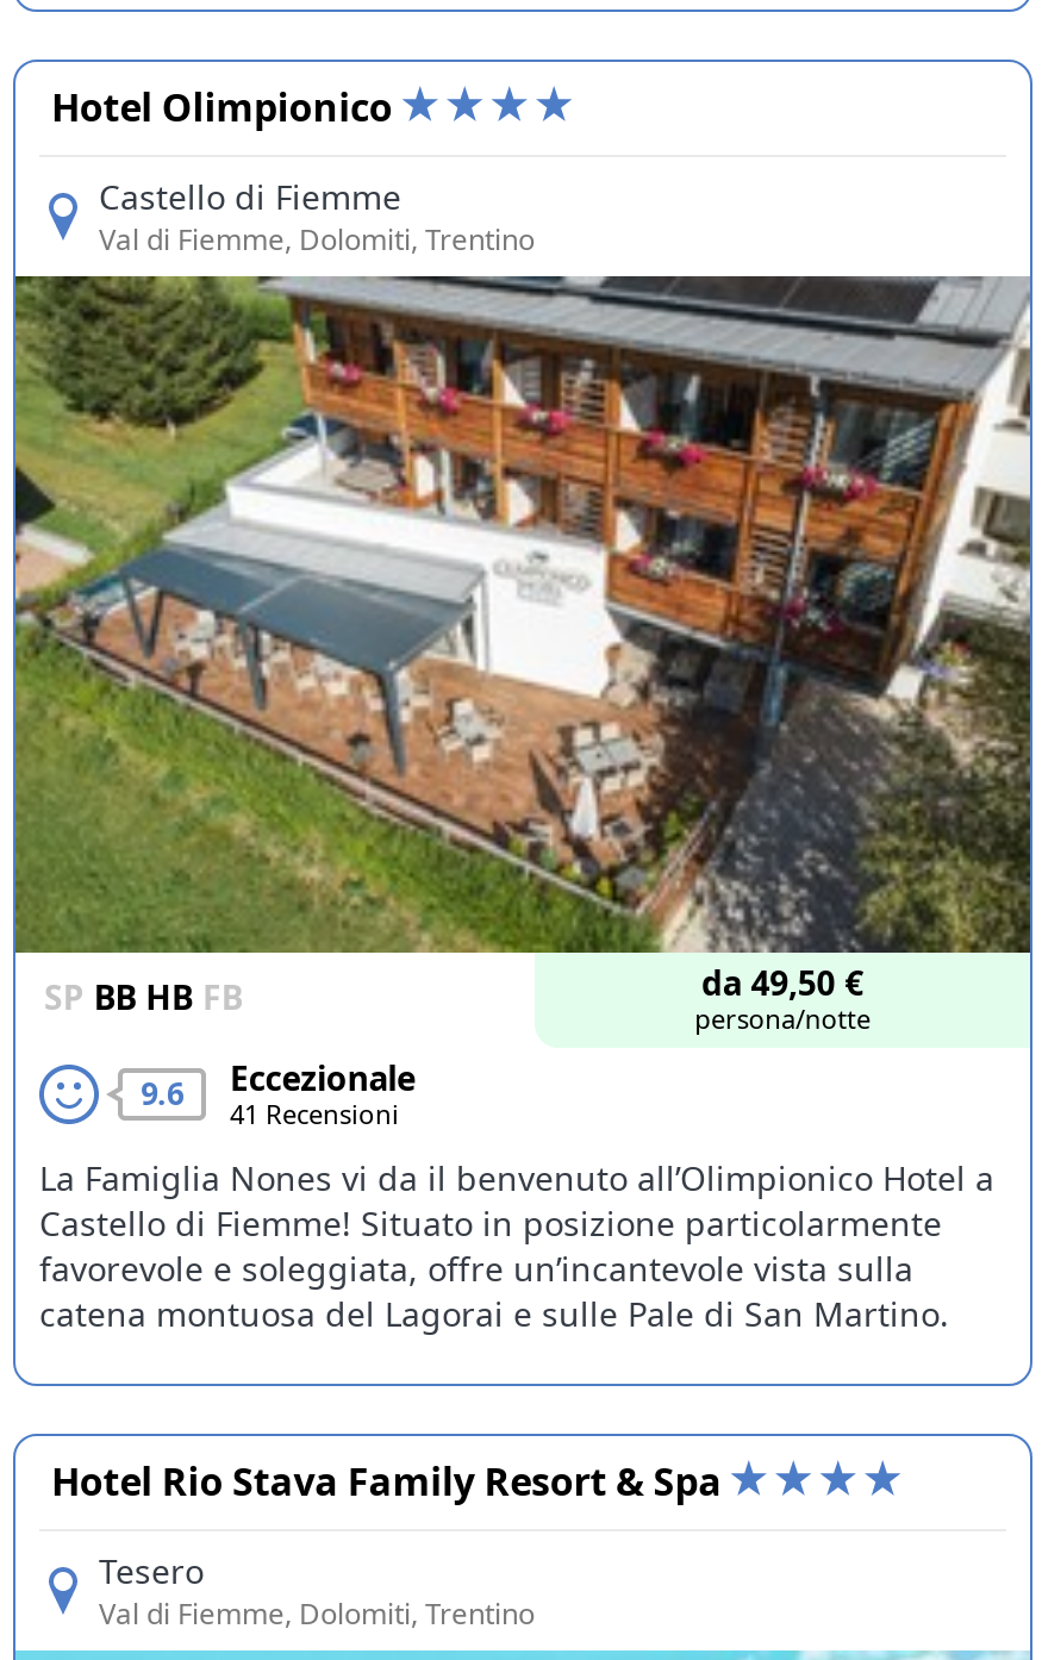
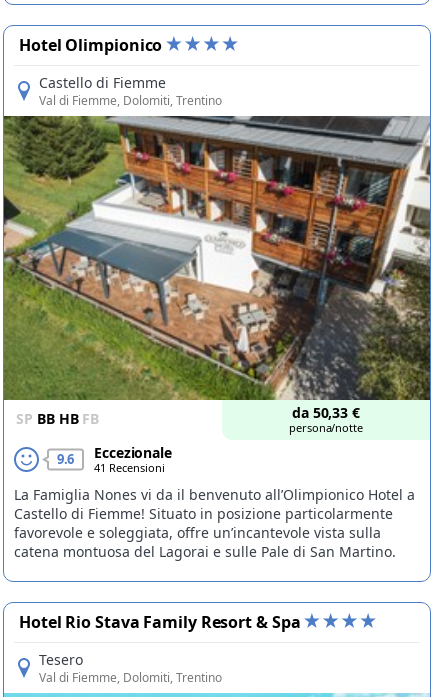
- da 49,50 €
+ da 50,33 €
